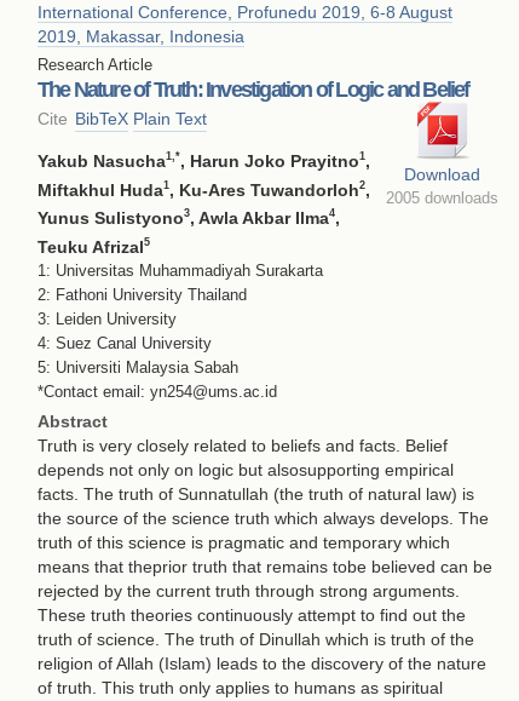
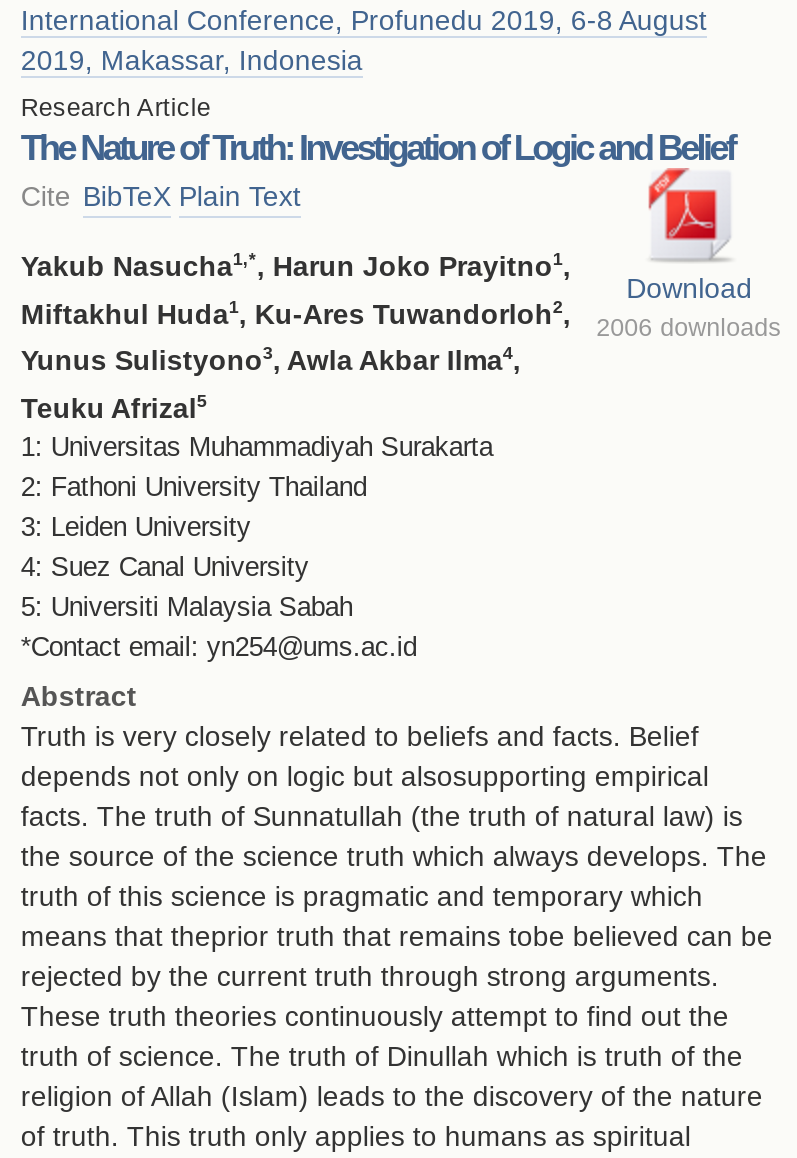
- 2005 downloads
+ 2006 downloads
